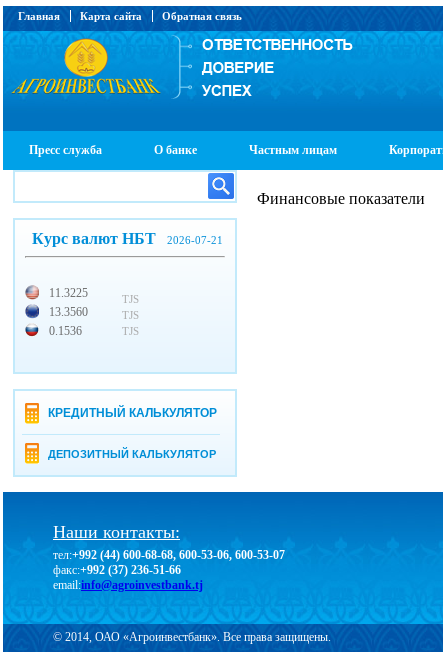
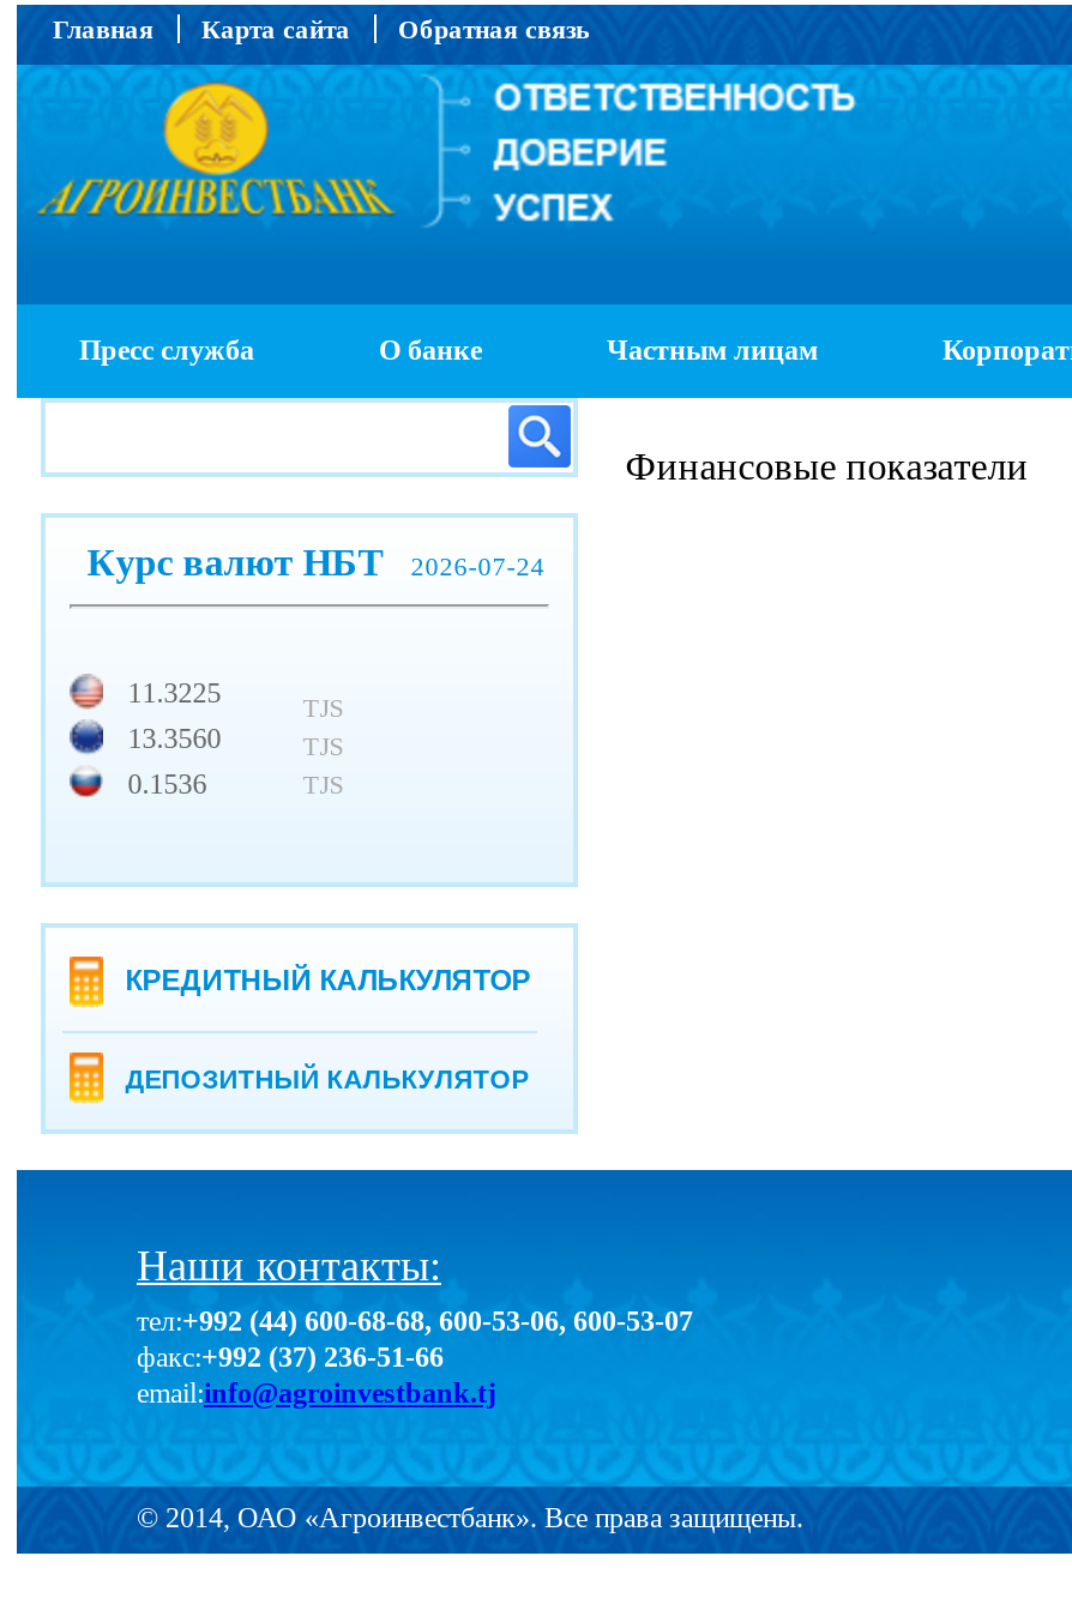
- Курс валют НБТ 2026-07-21
+ Курс валют НБТ 2026-07-24
